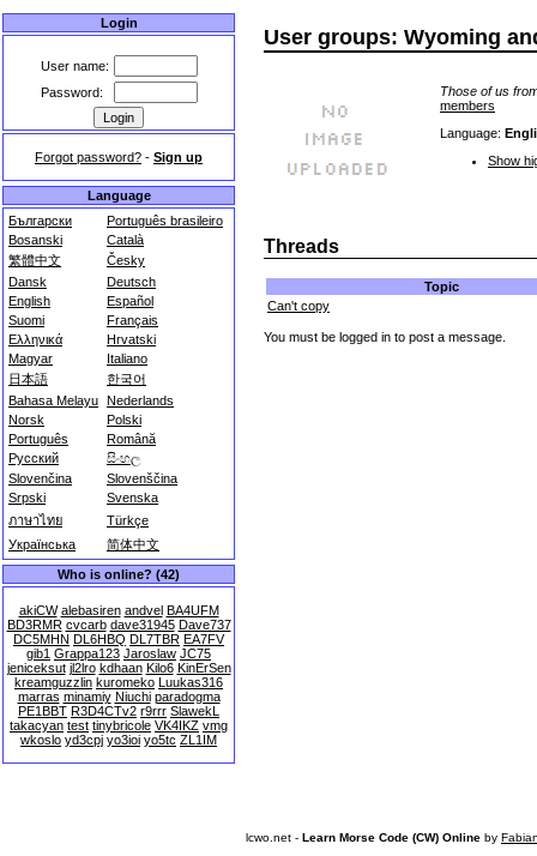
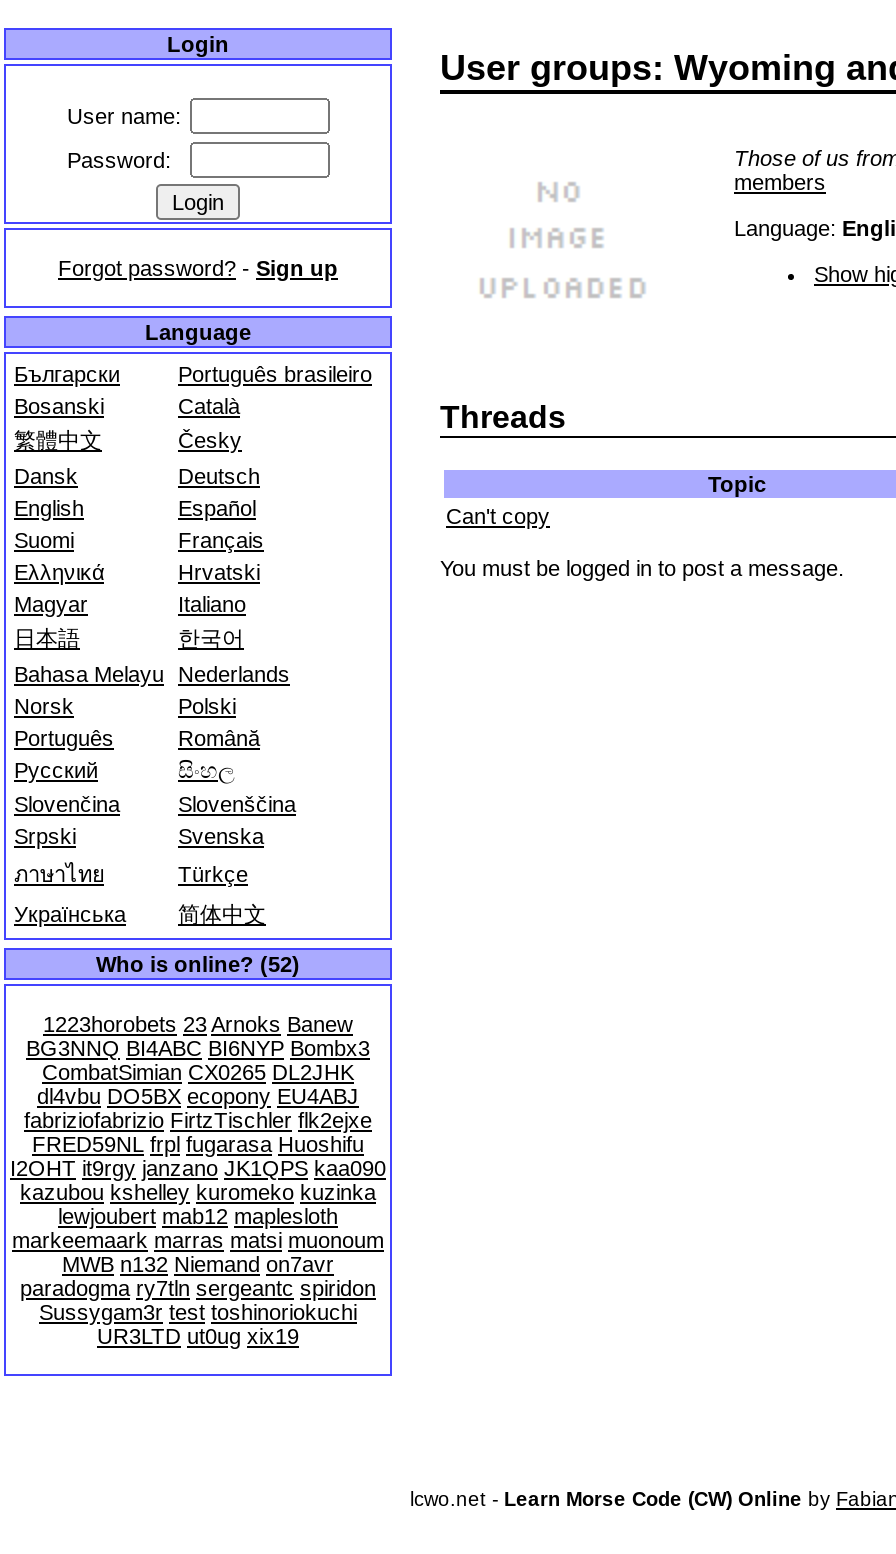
- Who is online? (42)
+ Who is online? (52)

- akiCW alebasiren andvel BA4UFM
- BD3RMR cvcarb dave31945 Dave737
- DC5MHN DL6HBQ DL7TBR EA7FV
- gib1 Grappa123 Jaroslaw JC75
- jeniceksut jl2lro kdhaan Kilo6 KinErSen
- kreamguzzlin kuromeko Luukas316
- marras minamiy Niuchi paradogma
- PE1BBT R3D4CTv2 r9rrr SlawekL
- takacyan test tinybricole VK4IKZ vmg
- wkoslo yd3cpj yo3ioi yo5tc ZL1IM
+ 1223horobets 23 Arnoks Banew
+ BG3NNQ BI4ABC BI6NYP Bombx3
+ CombatSimian CX0265 DL2JHK
+ dl4vbu DO5BX ecopony EU4ABJ
+ fabriziofabrizio FirtzTischler flk2ejxe
+ FRED59NL frpl fugarasa Huoshifu
+ I2OHT it9rgy janzano JK1QPS kaa090
+ kazubou kshelley kuromeko kuzinka
+ lewjoubert mab12 maplesloth
+ markeemaark marras matsi muonoum
+ MWB n132 Niemand on7avr
+ paradogma ry7tln sergeantc spiridon
+ Sussygam3r test toshinoriokuchi
+ UR3LTD ut0ug xix19
